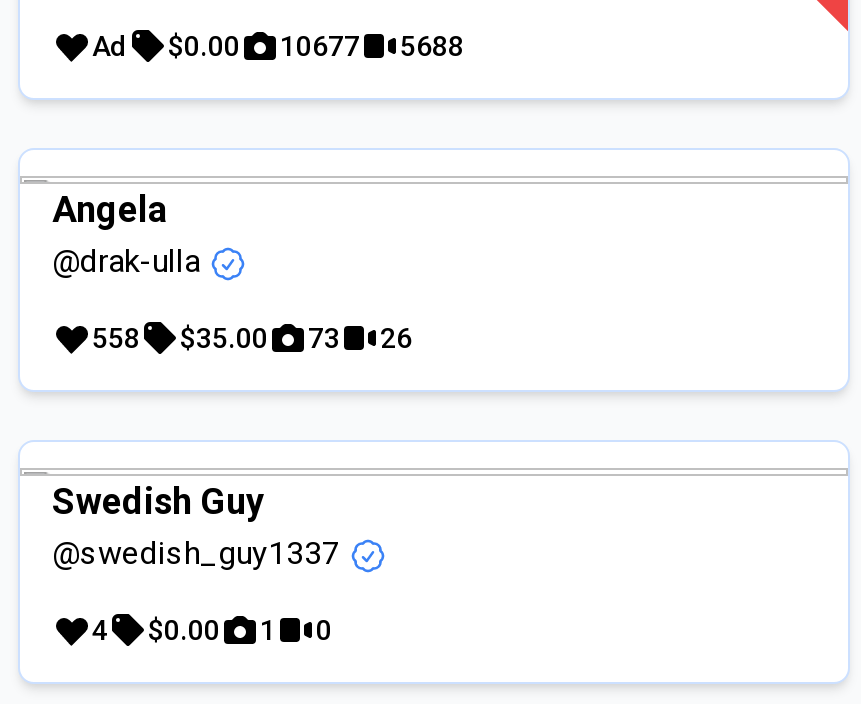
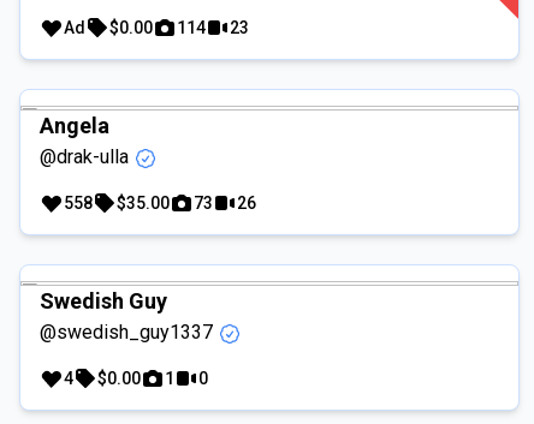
- 10677
+ 114

- 5688
+ 23
